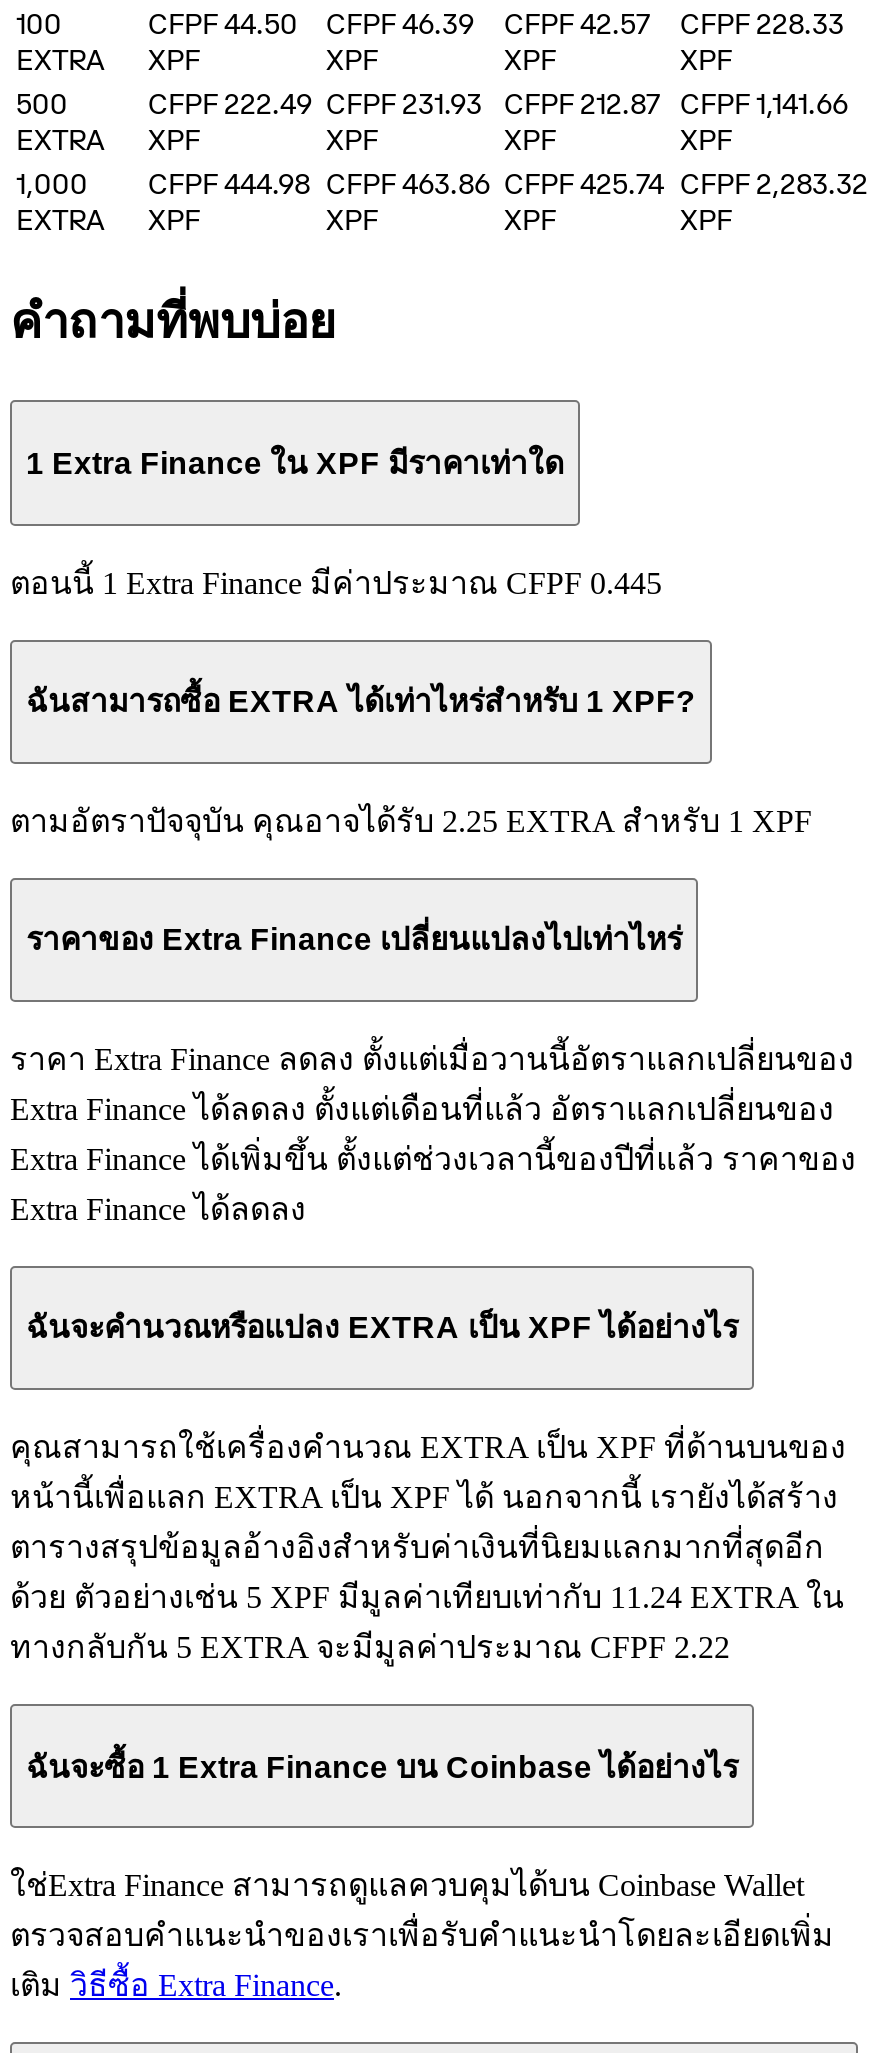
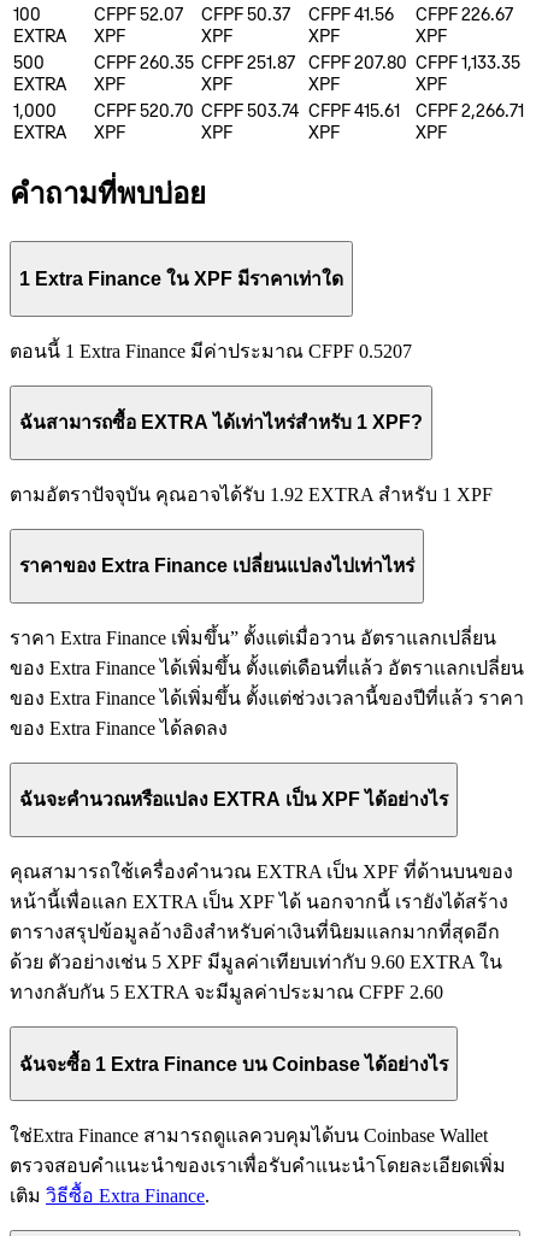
- CFPF 44.50
+ CFPF 52.07

- CFPF 46.39
+ CFPF 50.37

- CFPF 42.57
+ CFPF 41.56

- CFPF 228.33
+ CFPF 226.67

- CFPF 222.49
+ CFPF 260.35

- CFPF 231.93
+ CFPF 251.87

- CFPF 212.87
+ CFPF 207.80

- CFPF 1,141.66
+ CFPF 1,133.35

- CFPF 444.98
+ CFPF 520.70

- CFPF 463.86
+ CFPF 503.74

- CFPF 425.74
+ CFPF 415.61

- CFPF 2,283.32
+ CFPF 2,266.71

- ตอนนี้ 1 Extra Finance มีค่าประมาณ CFPF 0.445
+ ตอนนี้ 1 Extra Finance มีค่าประมาณ CFPF 0.5207

- ตามอัตราปัจจุบัน คุณอาจได้รับ 2.25 EXTRA สำหรับ 1 XPF
+ ตามอัตราปัจจุบัน คุณอาจได้รับ 1.92 EXTRA สำหรับ 1 XPF

- ราคา Extra Finance ลดลง ตั้งแต่เมื่อวานนี้อัตราแลกเปลี่ยนของ
+ ราคา Extra Finance เพิ่มขึ้น” ตั้งแต่เมื่อวาน อัตราแลกเปลี่ยน

- Extra Finance ได้ลดลง ตั้งแต่เดือนที่แล้ว อัตราแลกเปลี่ยนของ
+ ของ Extra Finance ได้เพิ่มขึ้น ตั้งแต่เดือนที่แล้ว อัตราแลกเปลี่ยน

- Extra Finance ได้เพิ่มขึ้น ตั้งแต่ช่วงเวลานี้ของปีที่แล้ว ราคาของ
+ ของ Extra Finance ได้เพิ่มขึ้น ตั้งแต่ช่วงเวลานี้ของปีที่แล้ว ราคา

- Extra Finance ได้ลดลง
+ ของ Extra Finance ได้ลดลง

- ด้วย ตัวอย่างเช่น 5 XPF มีมูลค่าเทียบเท่ากับ 11.24 EXTRA ใน
+ ด้วย ตัวอย่างเช่น 5 XPF มีมูลค่าเทียบเท่ากับ 9.60 EXTRA ใน

- ทางกลับกัน 5 EXTRA จะมีมูลค่าประมาณ CFPF 2.22
+ ทางกลับกัน 5 EXTRA จะมีมูลค่าประมาณ CFPF 2.60
